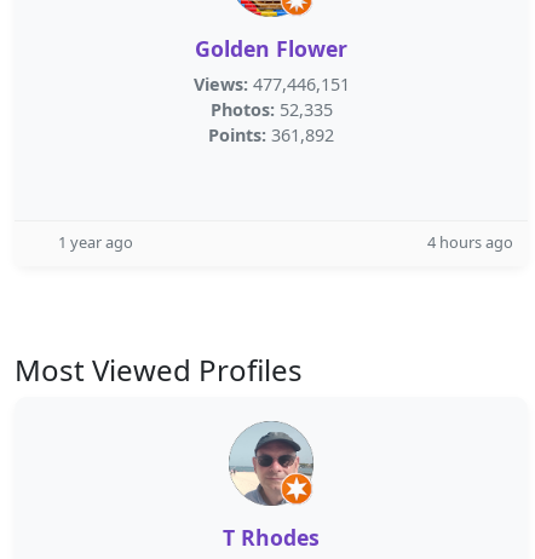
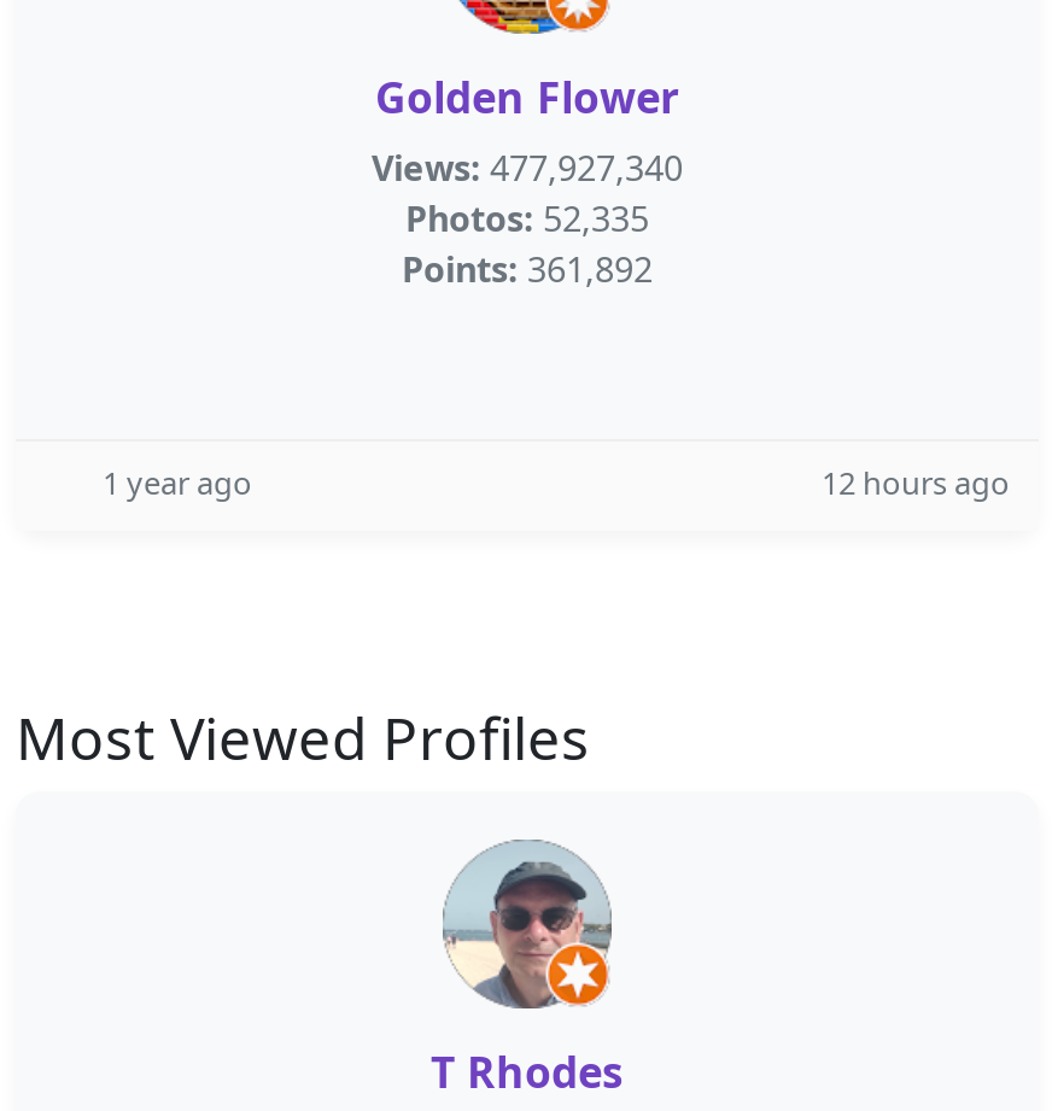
- Views: 477,446,151
+ Views: 477,927,340

- 4 hours ago
+ 12 hours ago
